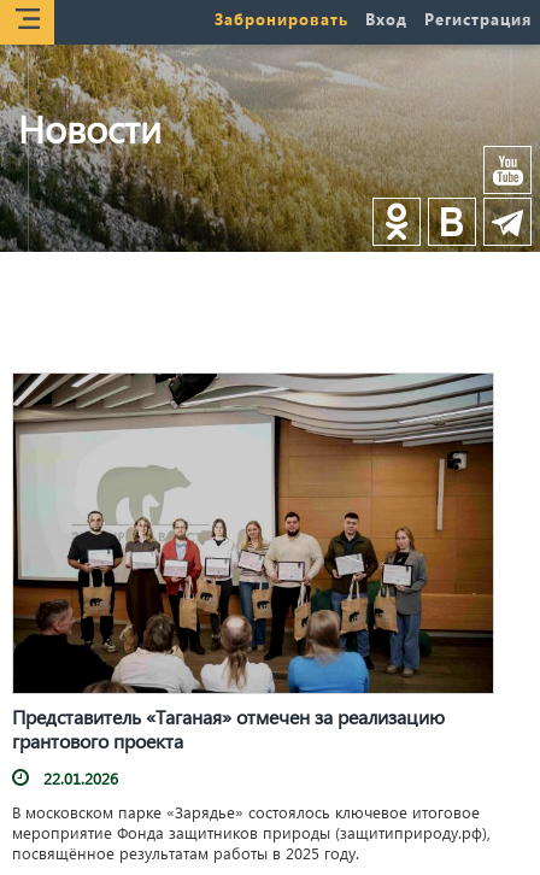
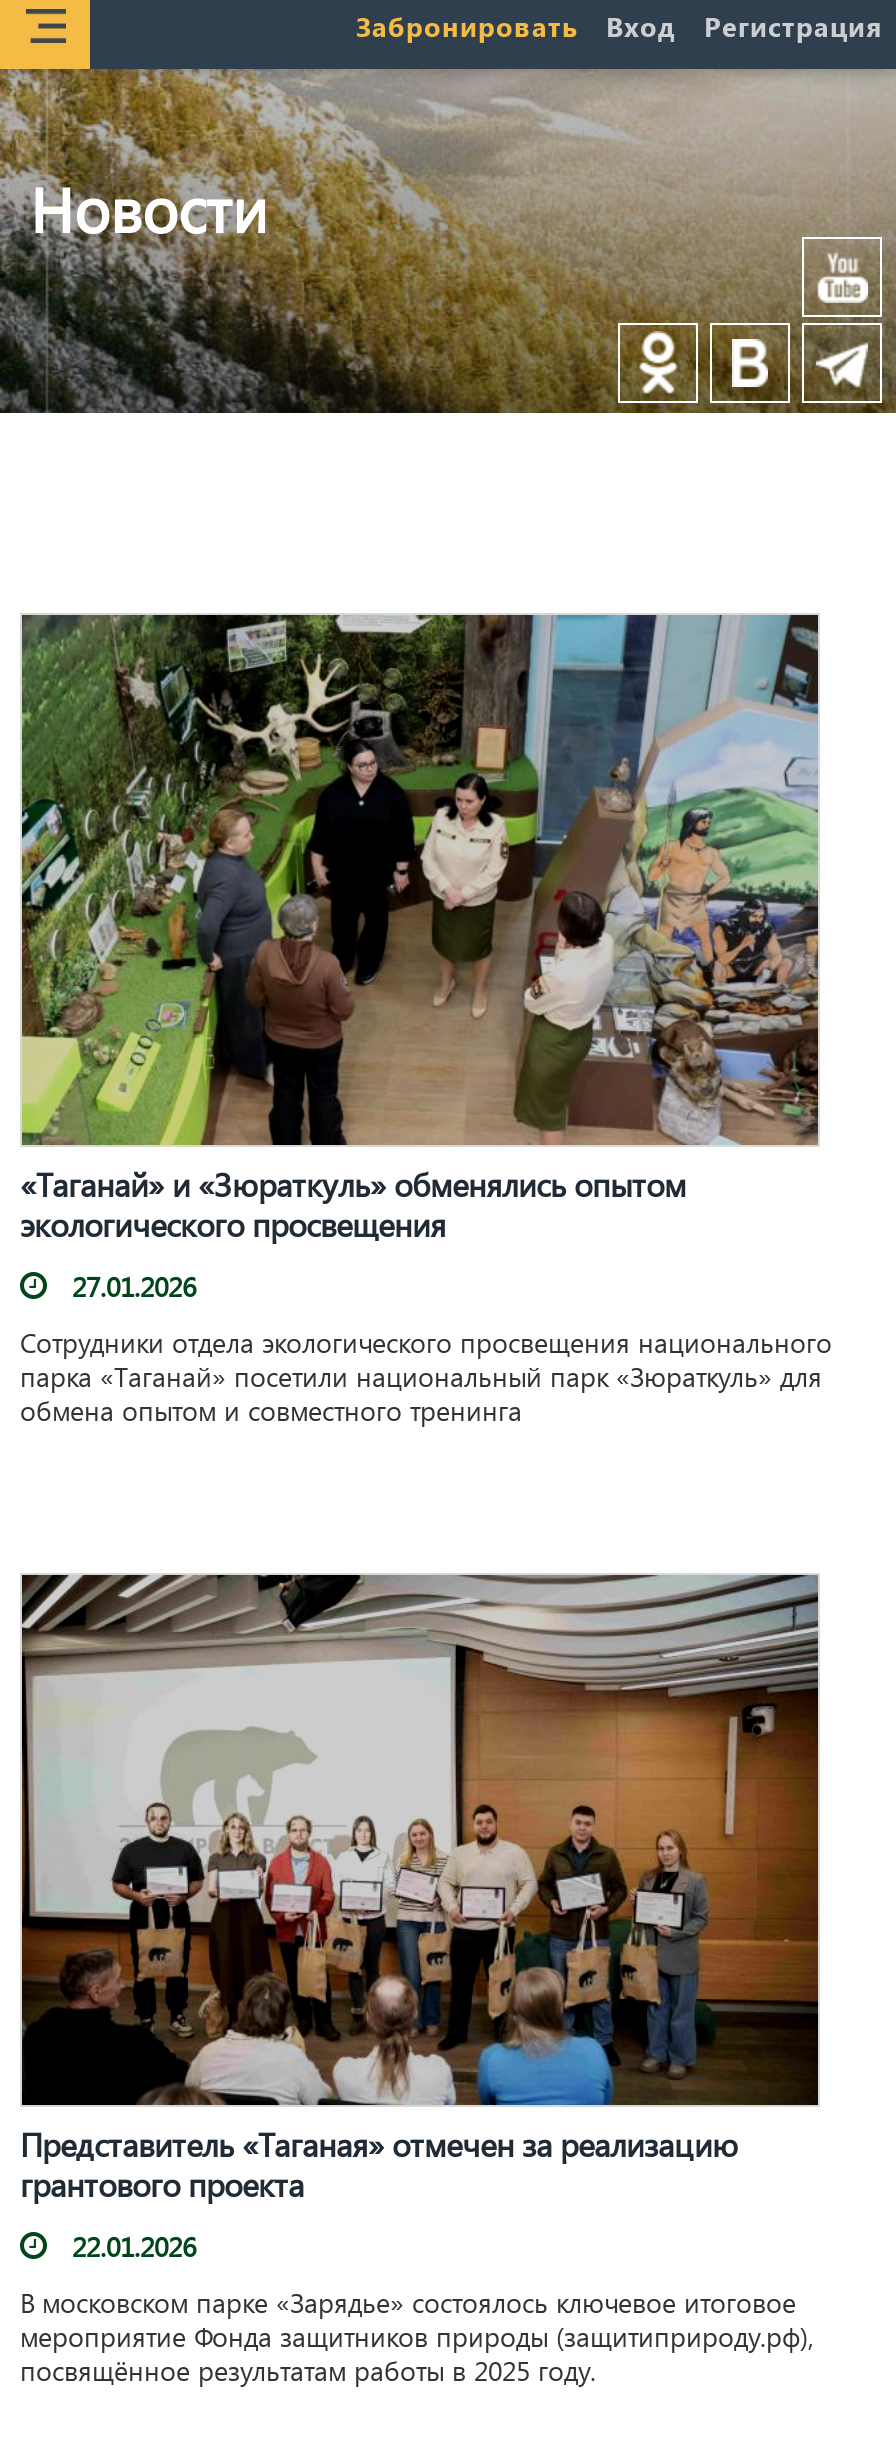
+ [image]
+ «Таганай» и «Зюраткуль» обменялись опытом
+ экологического просвещения
+ 27.01.2026
+ Сотрудники отдела экологического просвещения национального
+ парка «Таганай» посетили национальный парк «Зюраткуль» для
+ обмена опытом и совместного тренинга
